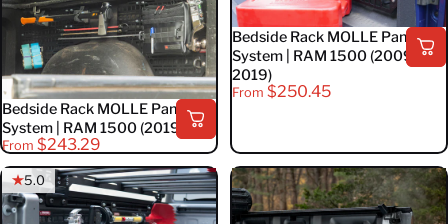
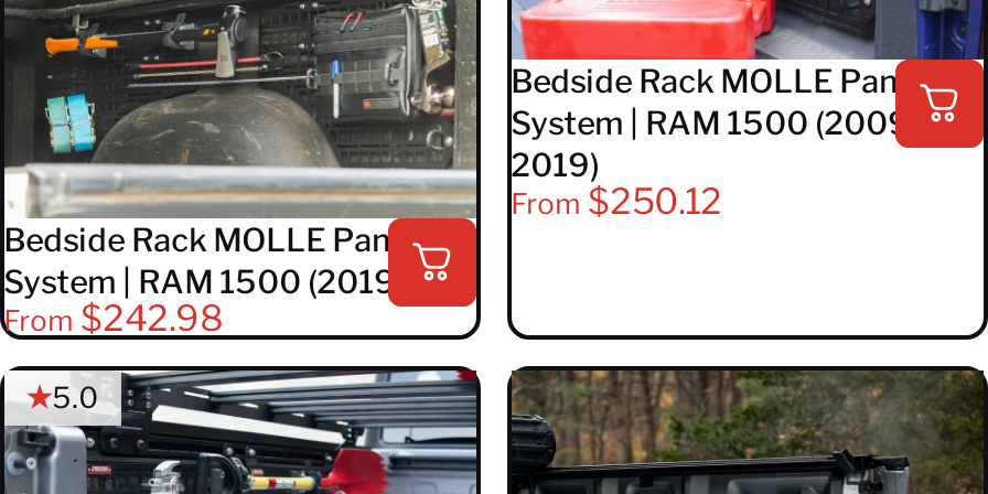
- From $250.45
+ From $250.12

- From $243.29
+ From $242.98
